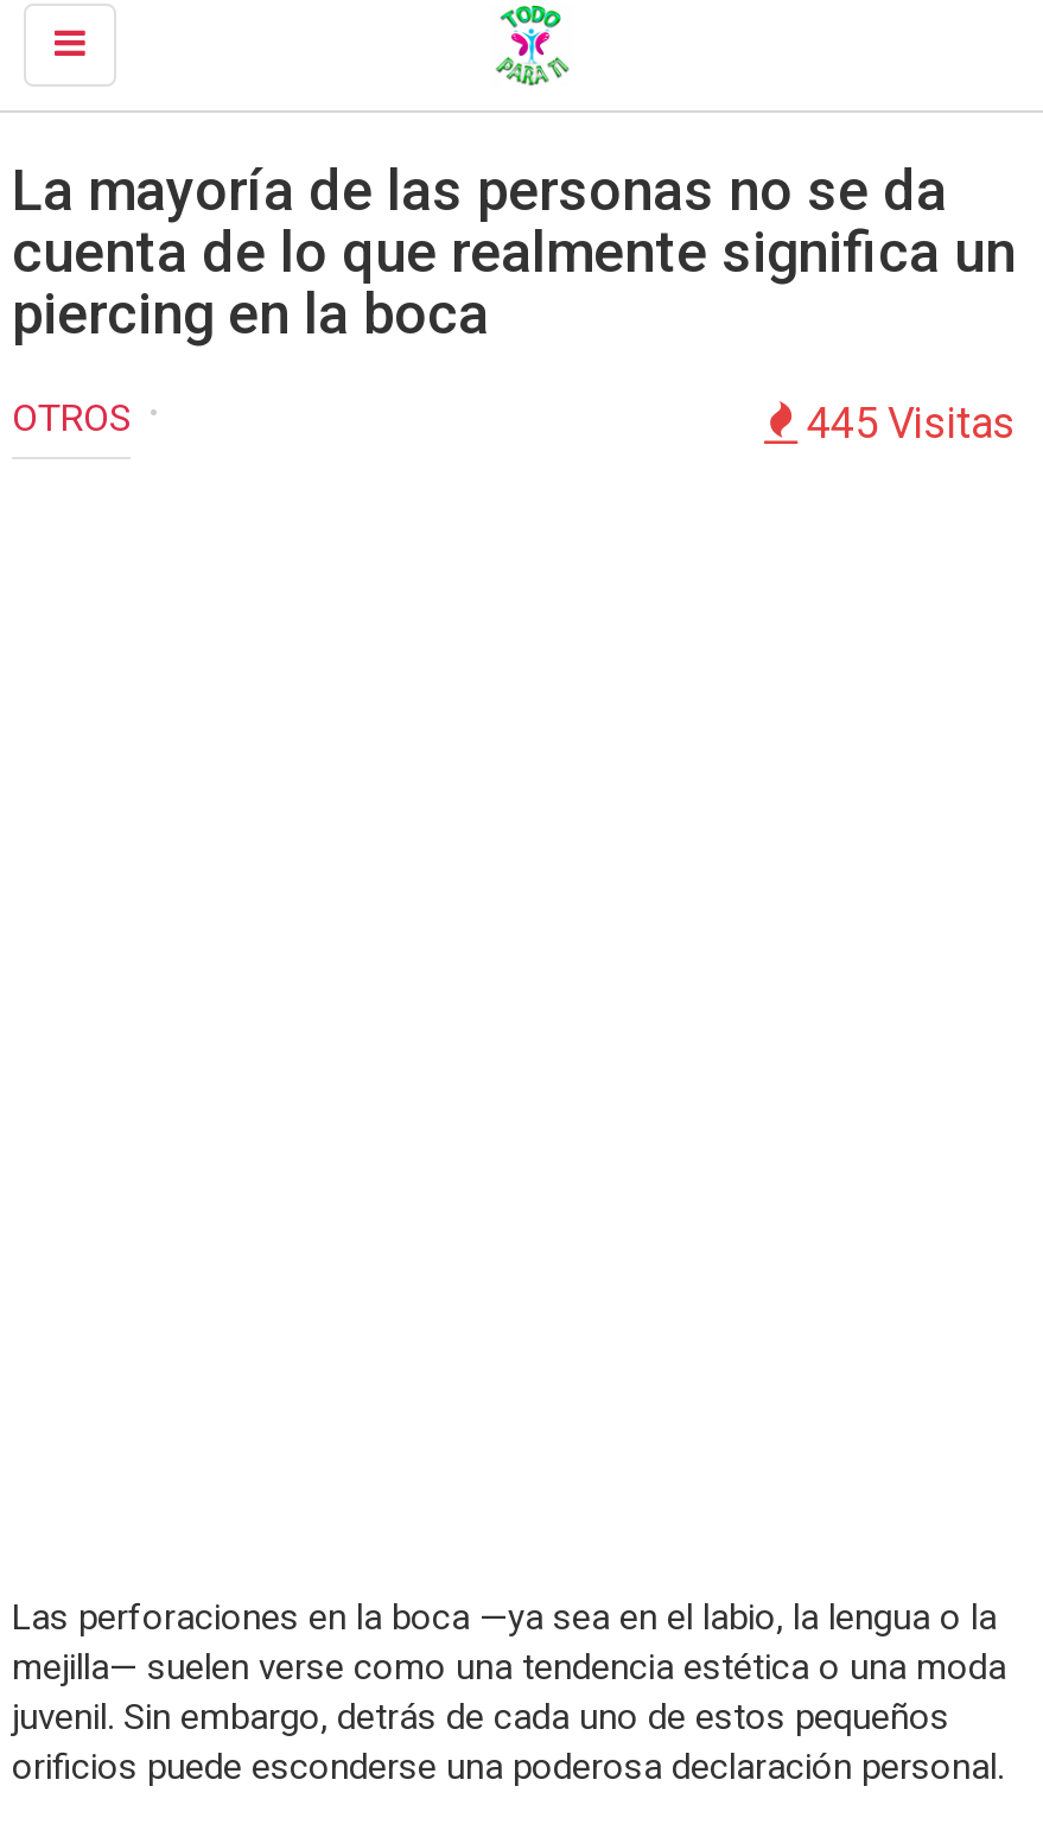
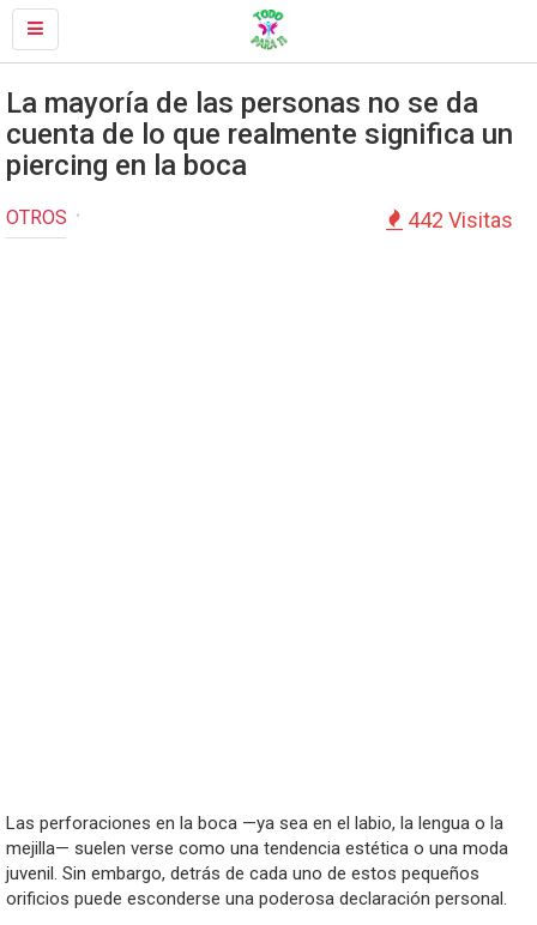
- 445 Visitas
+ 442 Visitas
